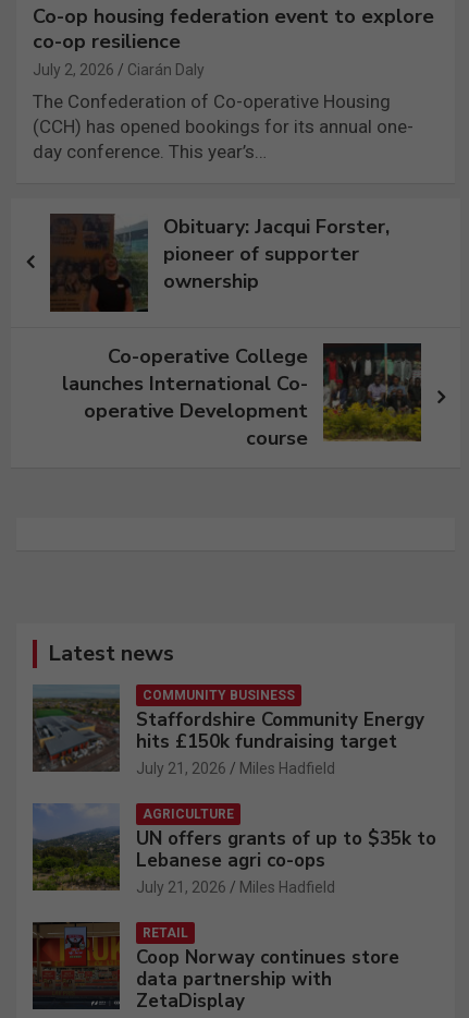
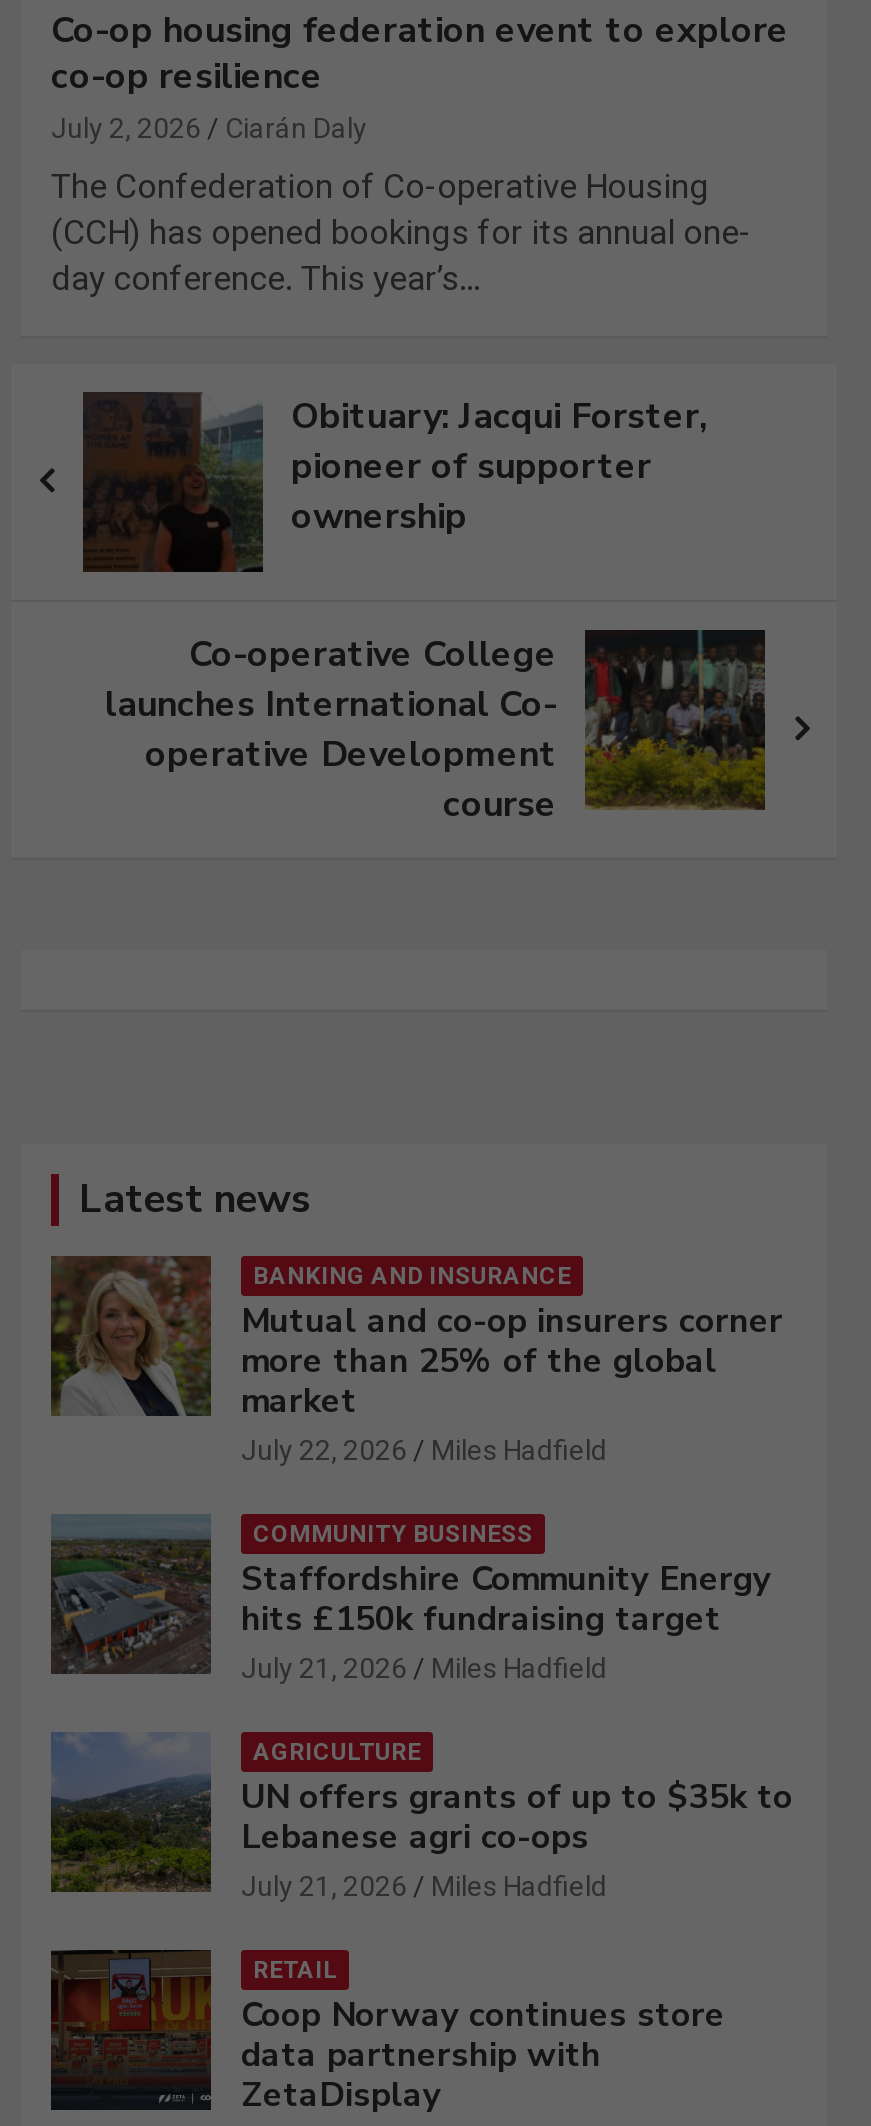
+ [image]
+ BANKING AND INSURANCE
+ Mutual and co-op insurers corner
+ more than 25% of the global
+ market
+ July 22, 2026
+ Miles Hadfield
